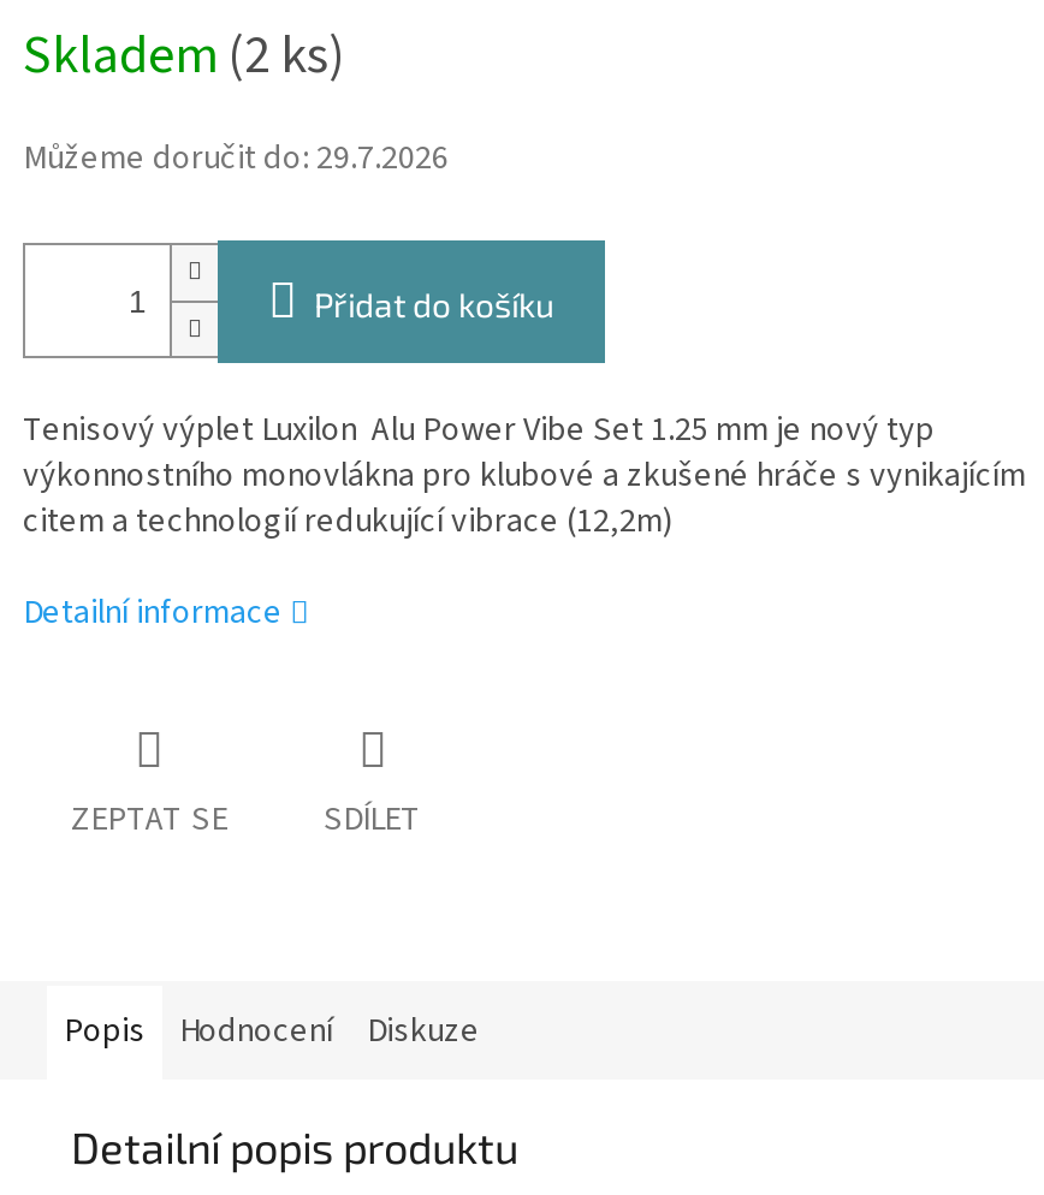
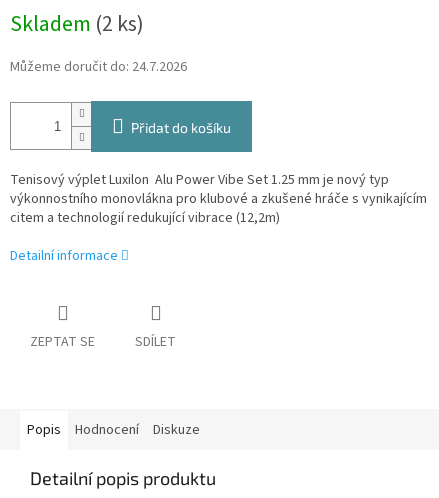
- Můžeme doručit do: 29.7.2026
+ Můžeme doručit do: 24.7.2026
